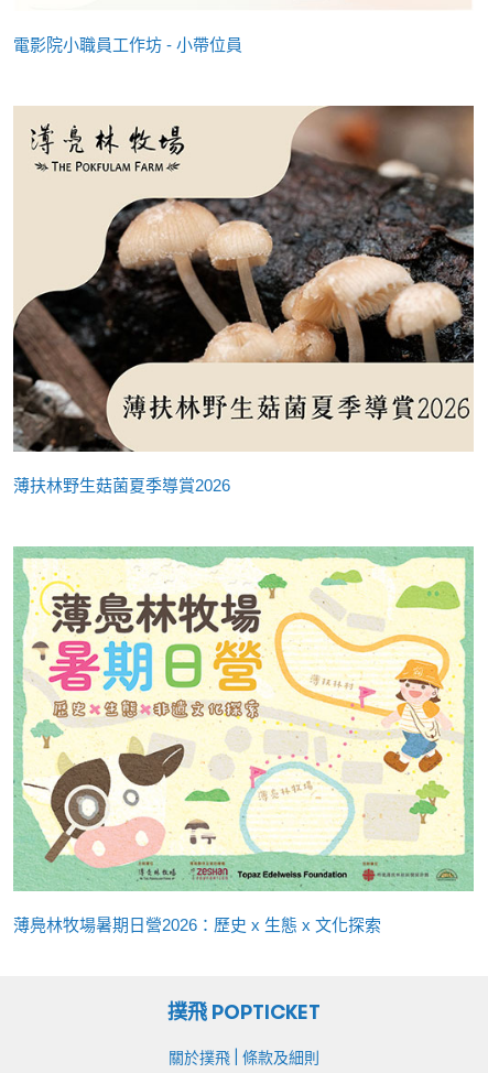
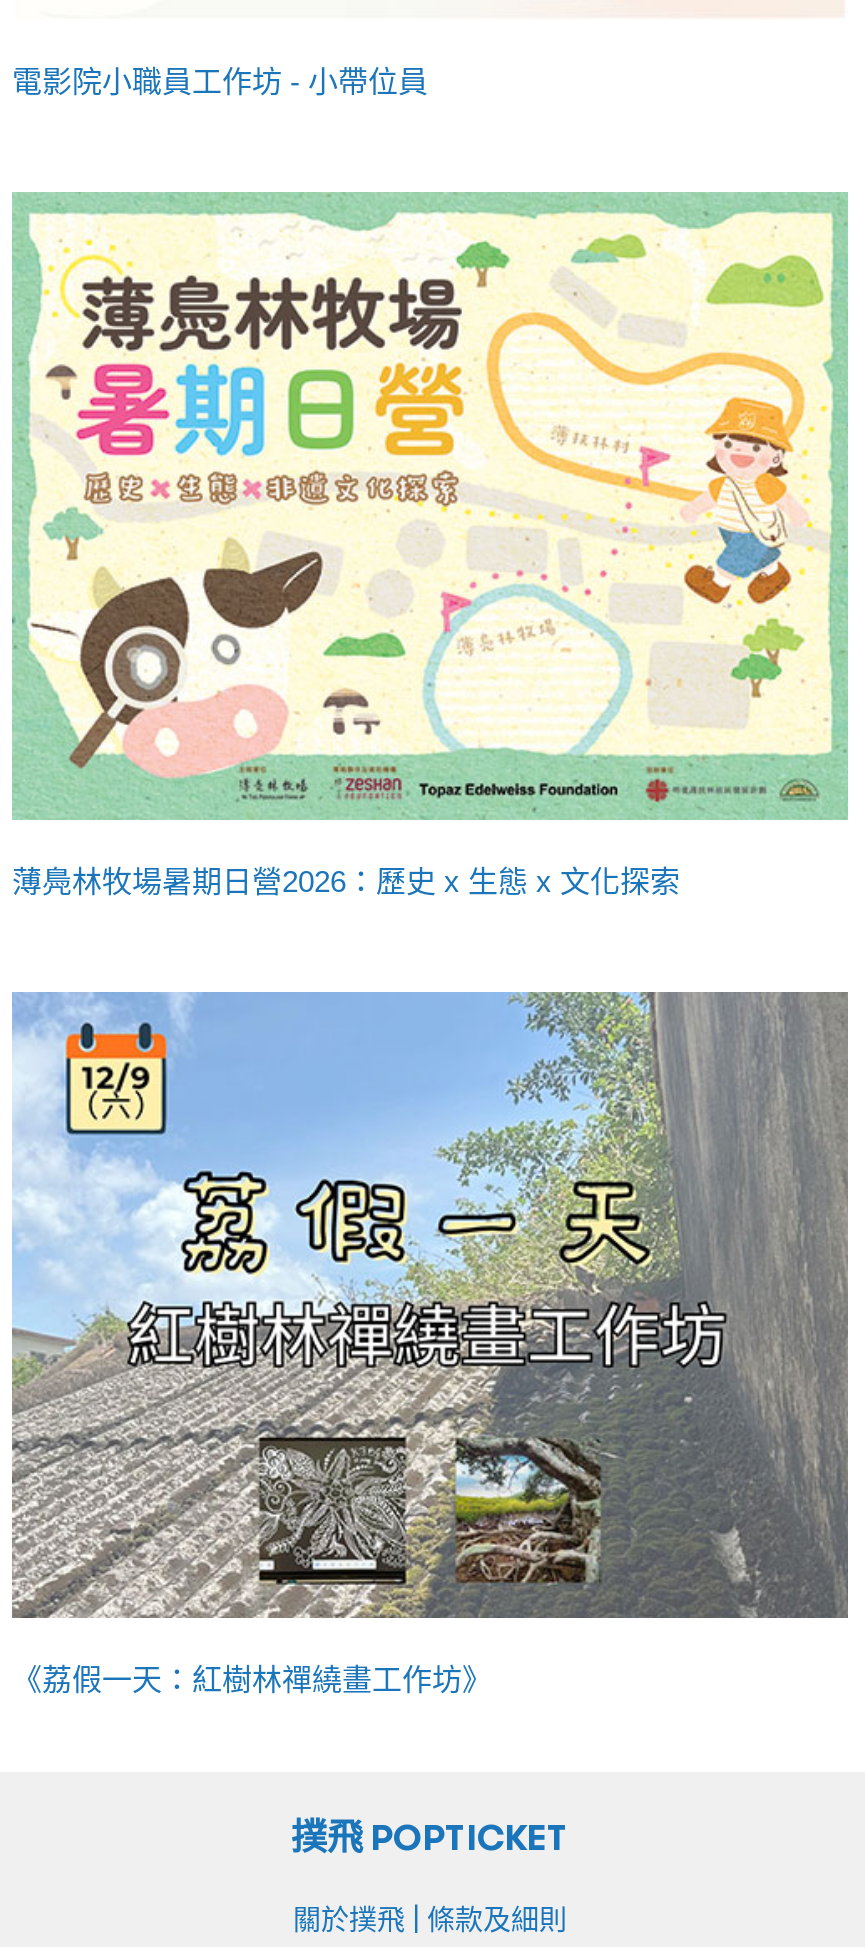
- [image]
- 薄扶林野生菇菌夏季導賞2026

moved up: [image] | 薄鳧林牧場暑期日營2026：歷史 x 生態 x 文化探索

+ [image]
+ 《荔假一天：紅樹林禪繞畫工作坊》
